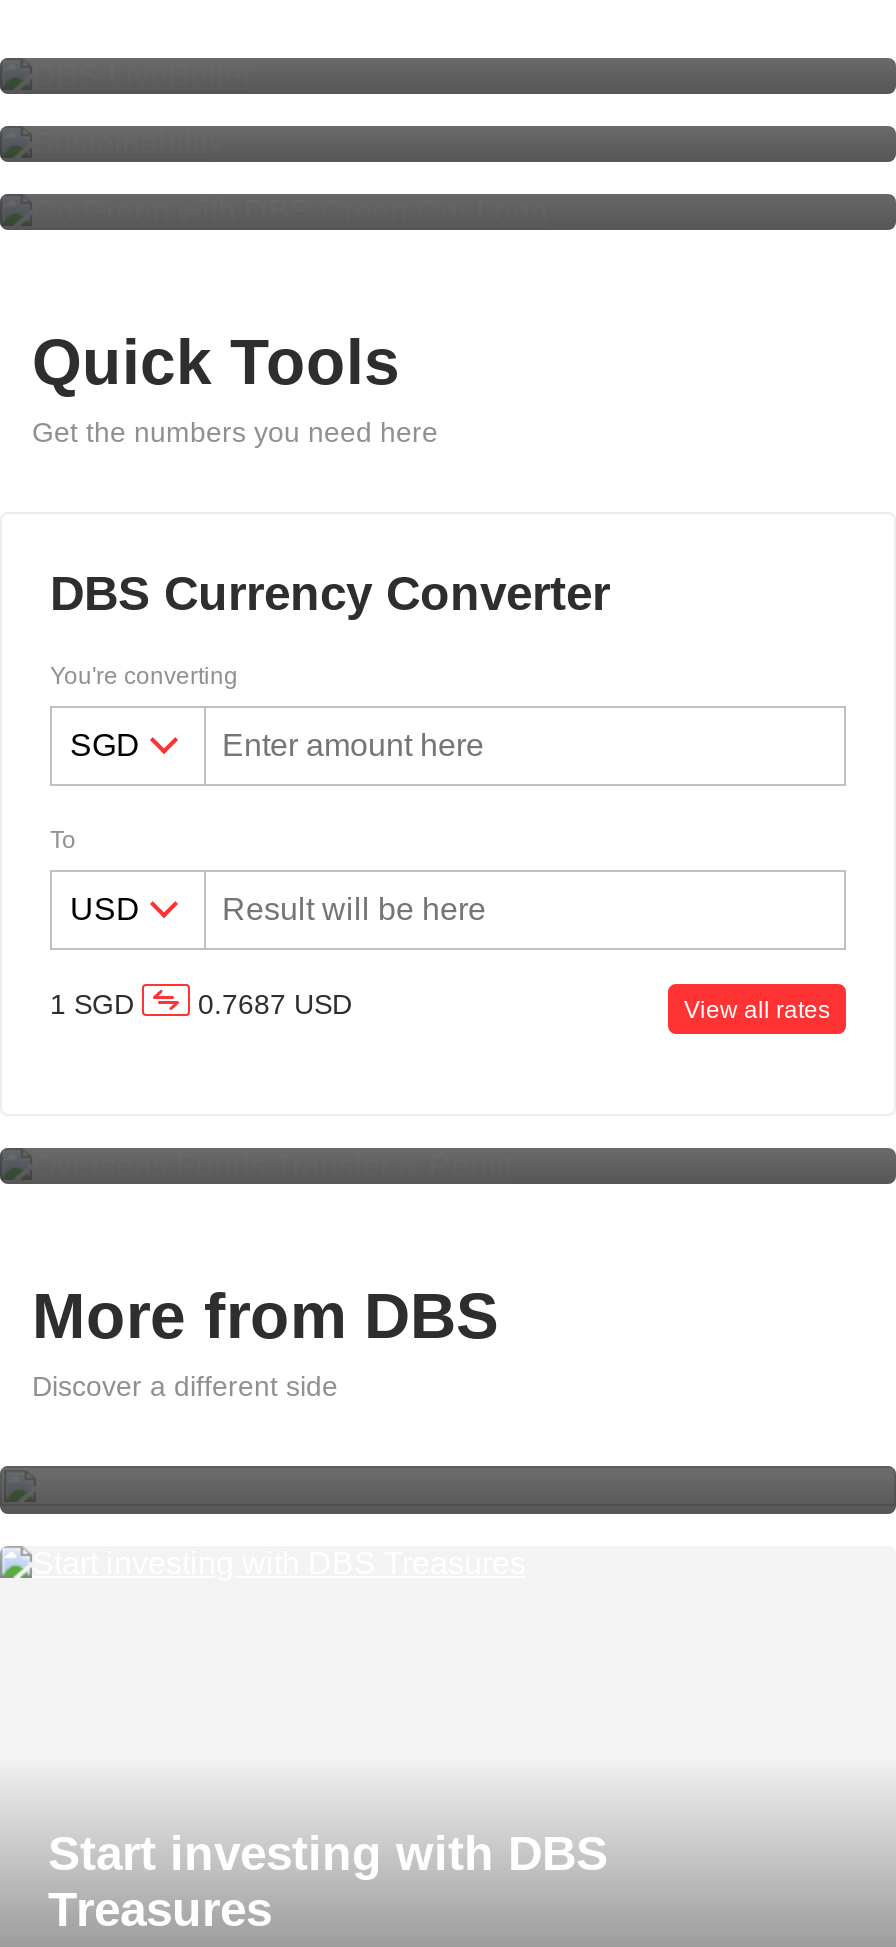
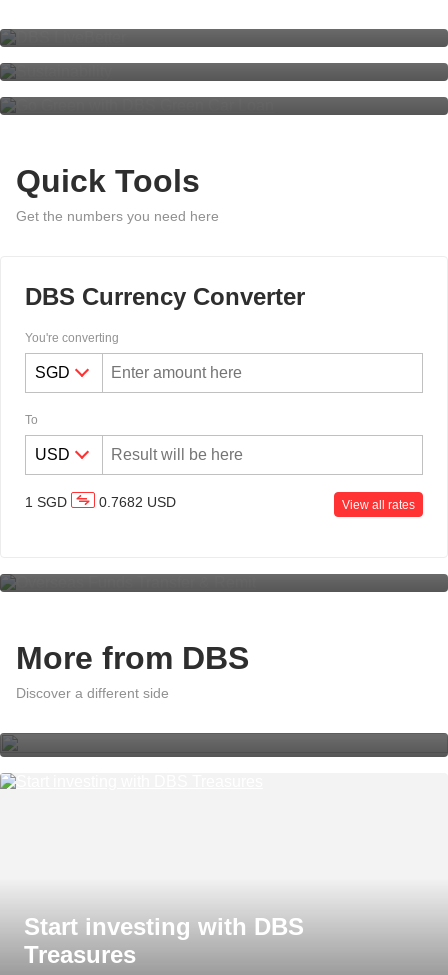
- 1 SGD 0.7687 USD
+ 1 SGD 0.7682 USD
